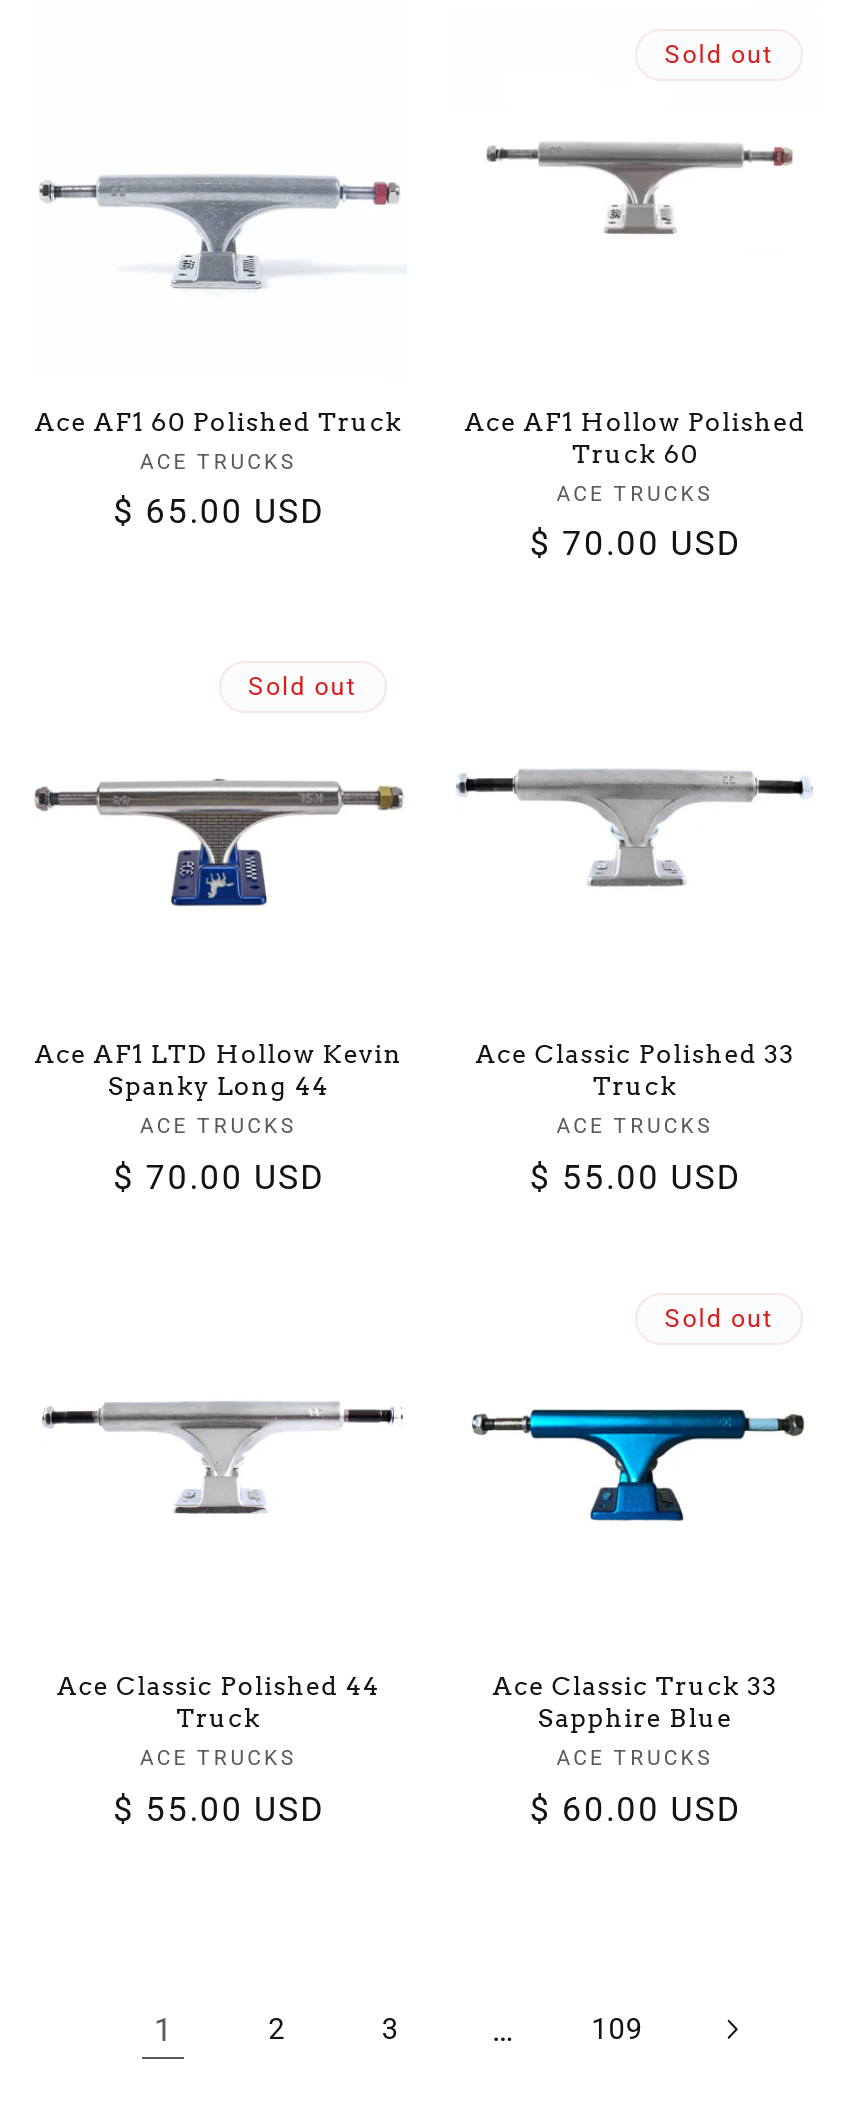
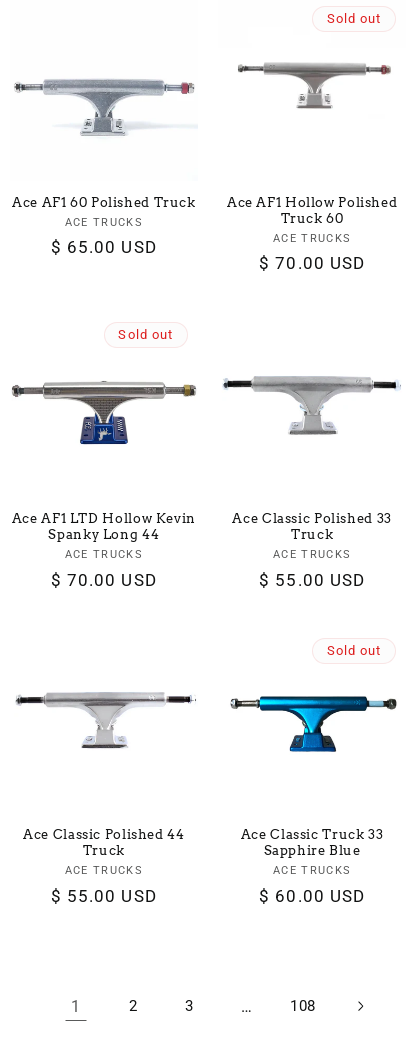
- 109
+ 108
